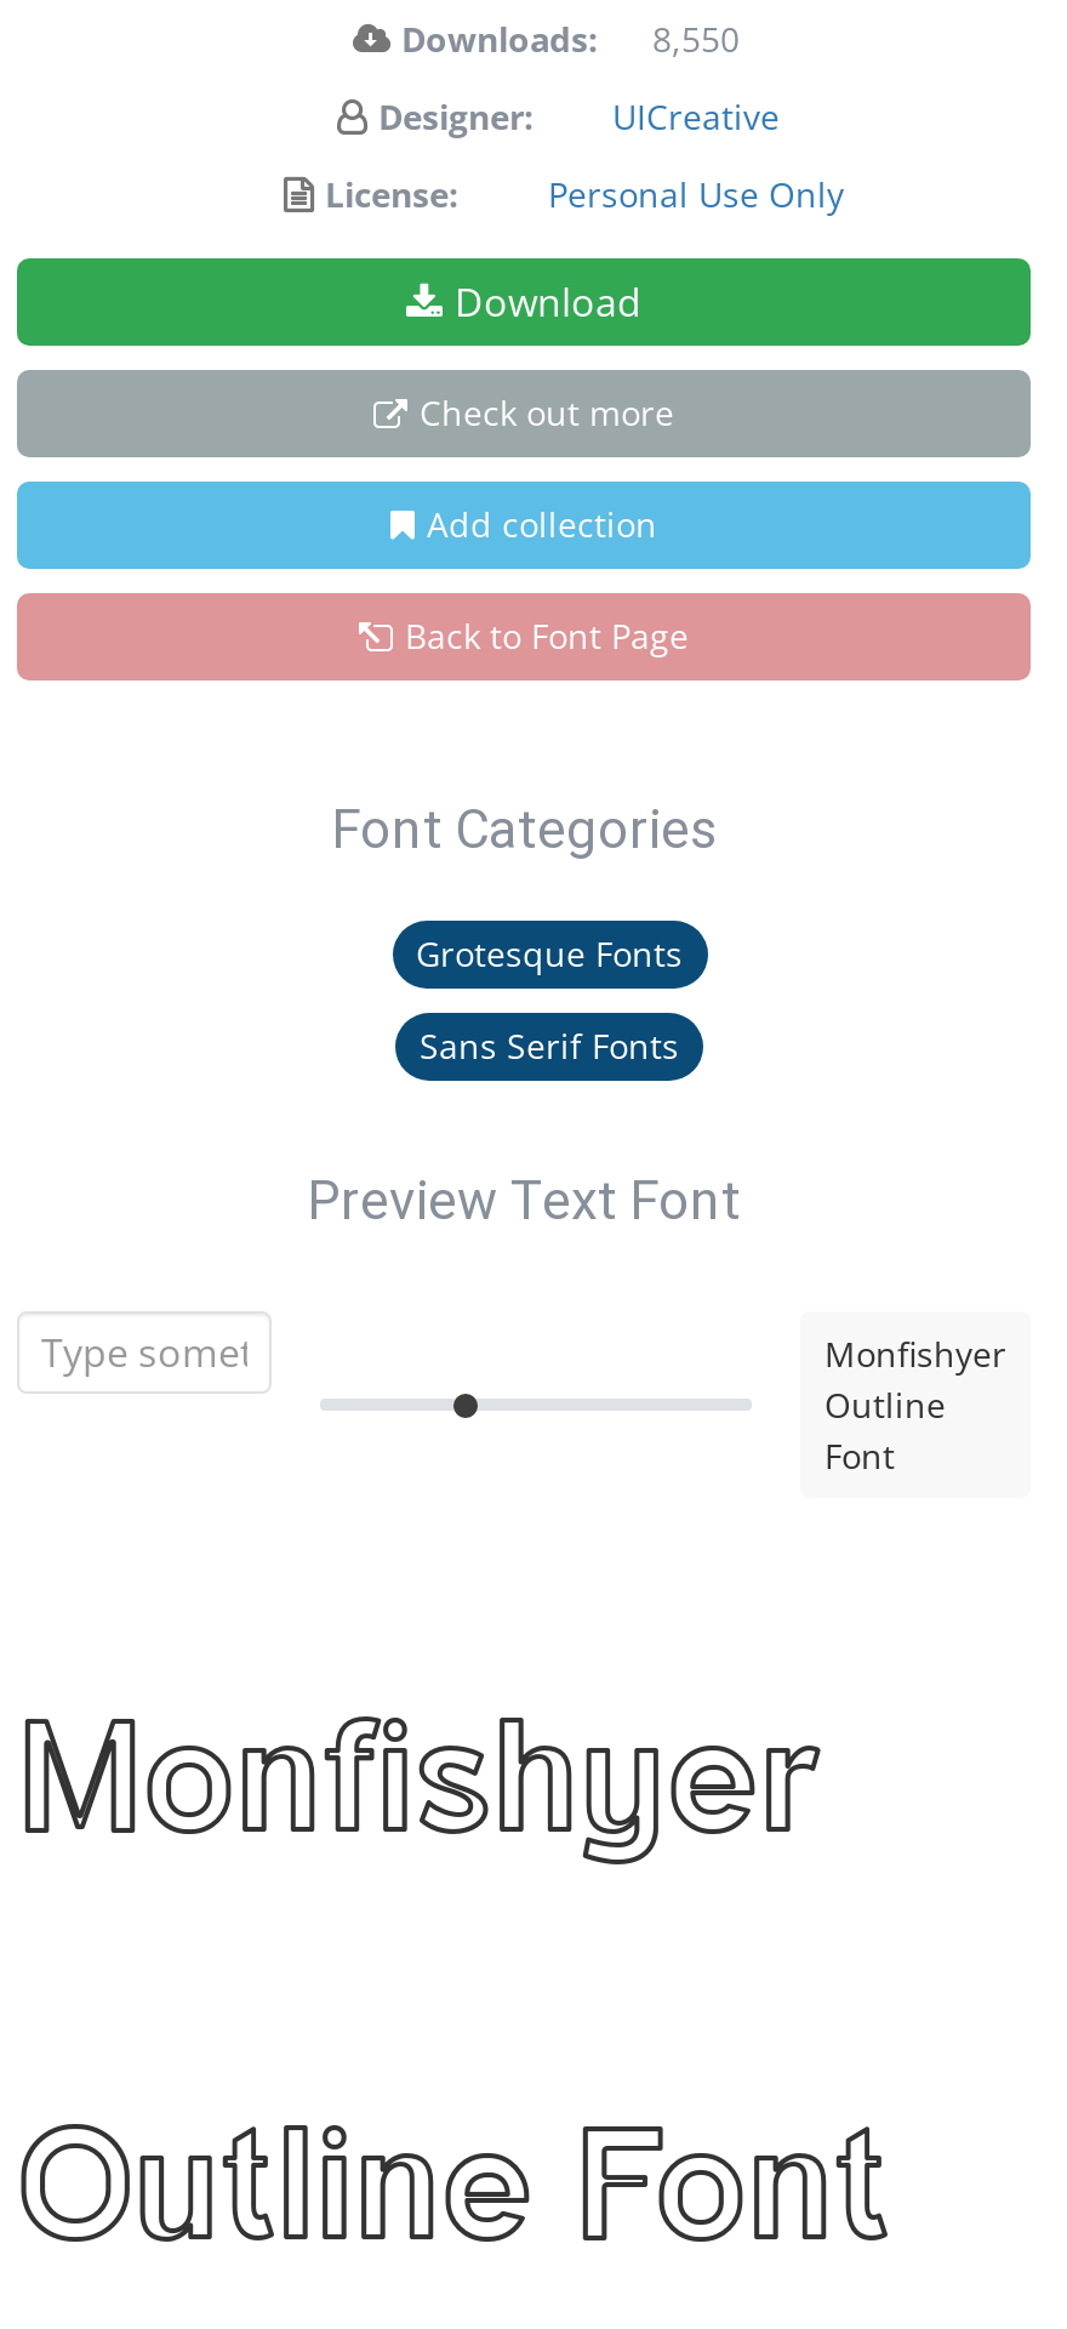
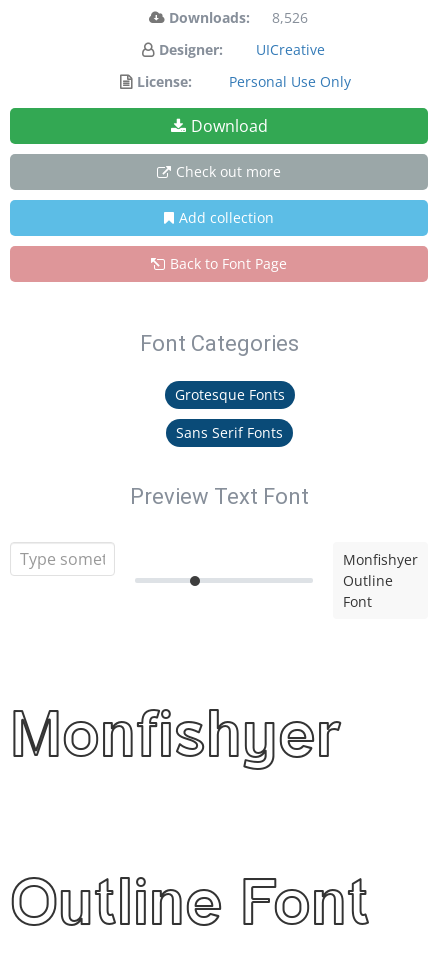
- Downloads: 8,550
+ Downloads: 8,526
